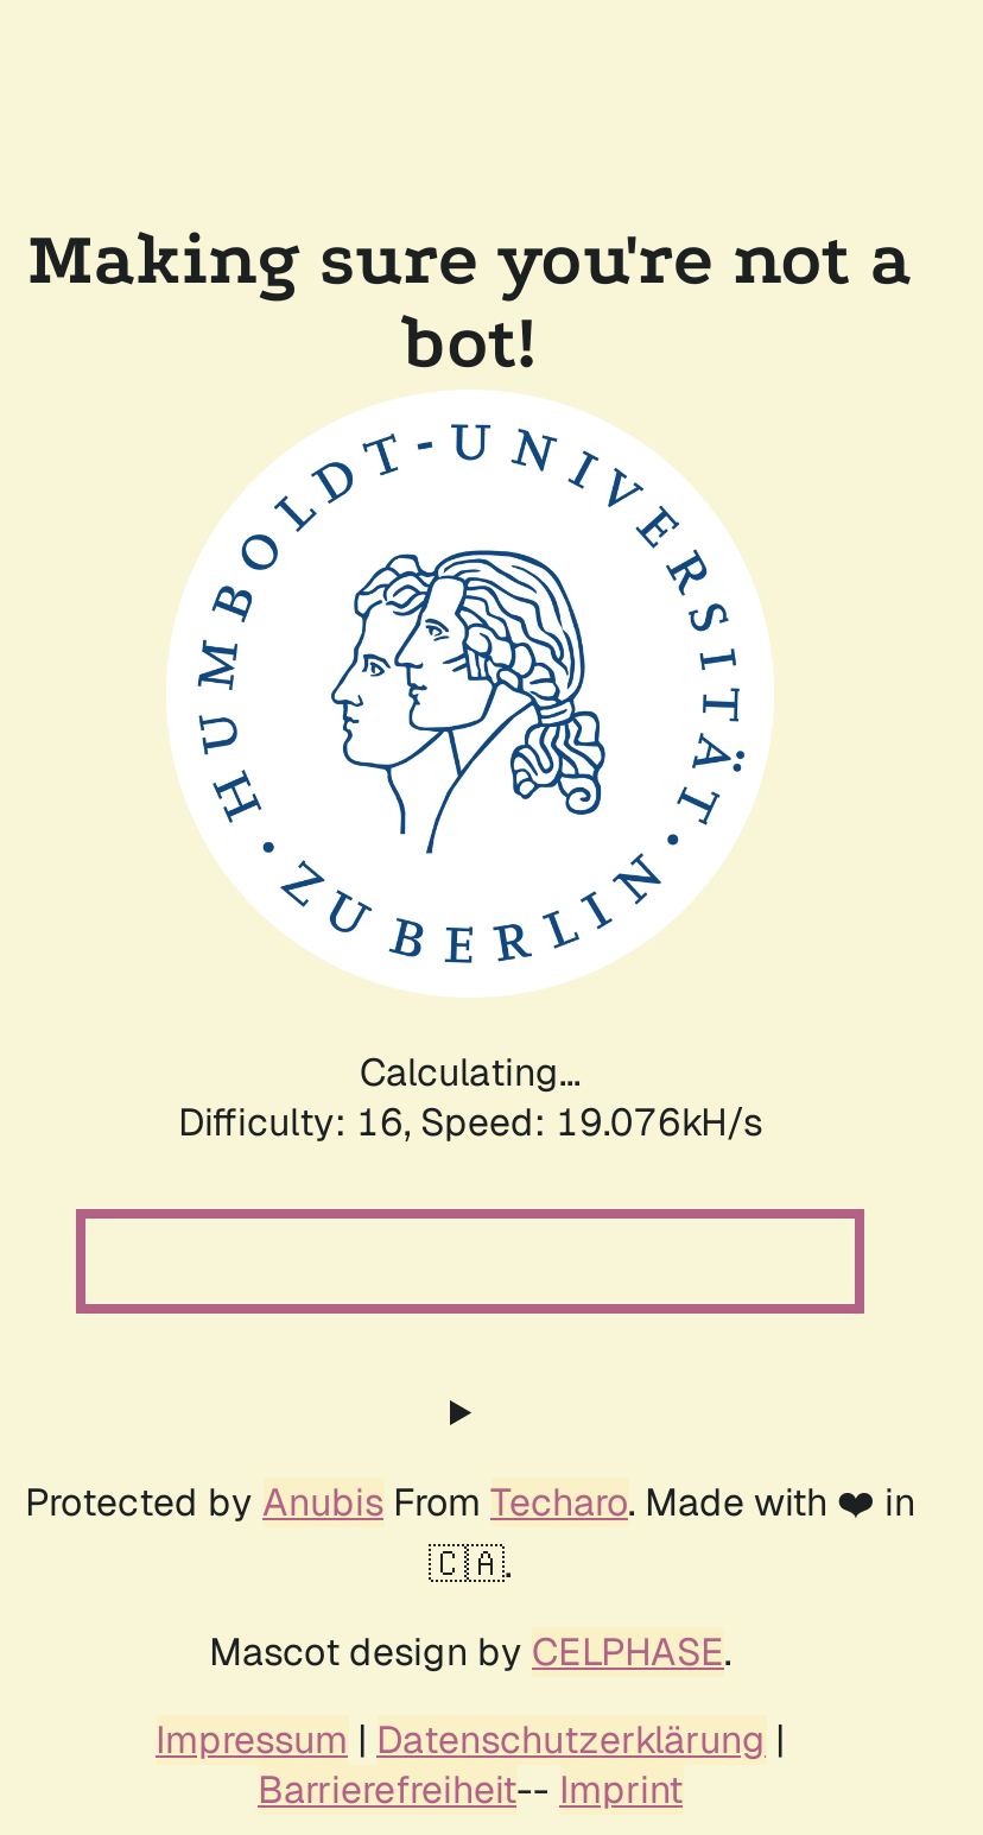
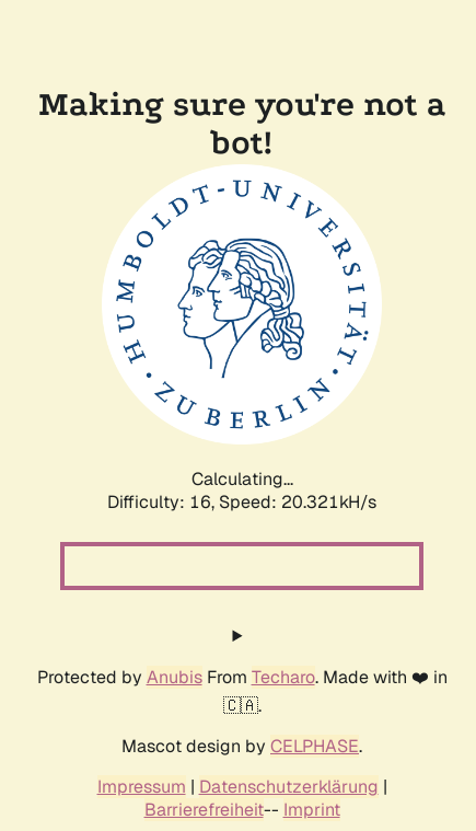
- Difficulty: 16, Speed: 19.076kH/s
+ Difficulty: 16, Speed: 20.321kH/s
